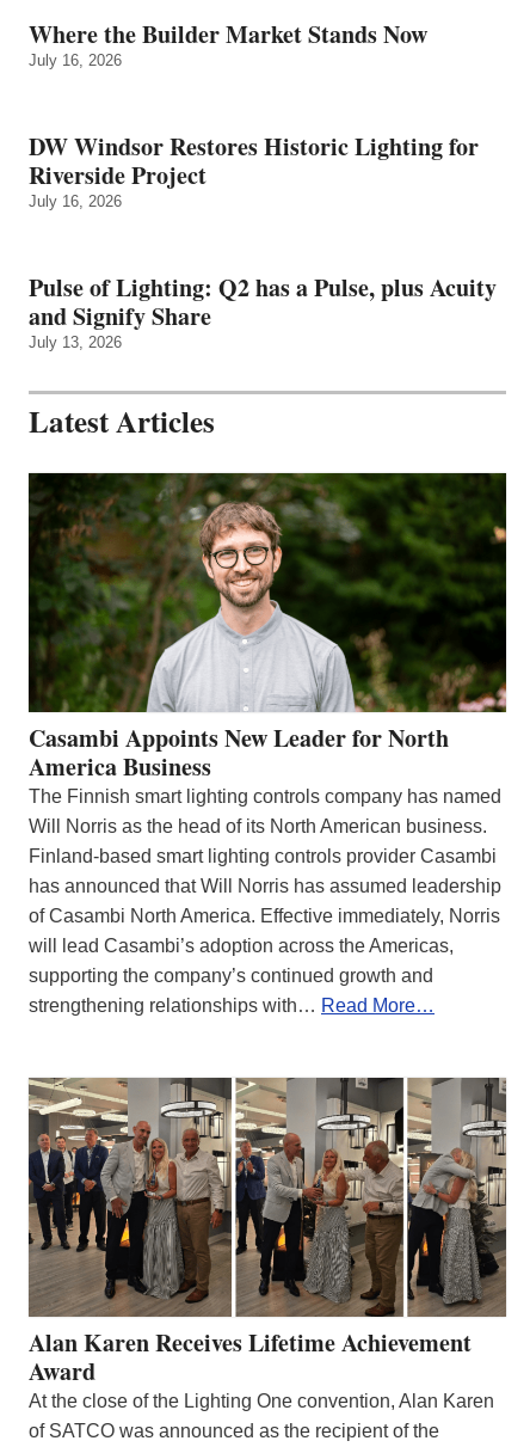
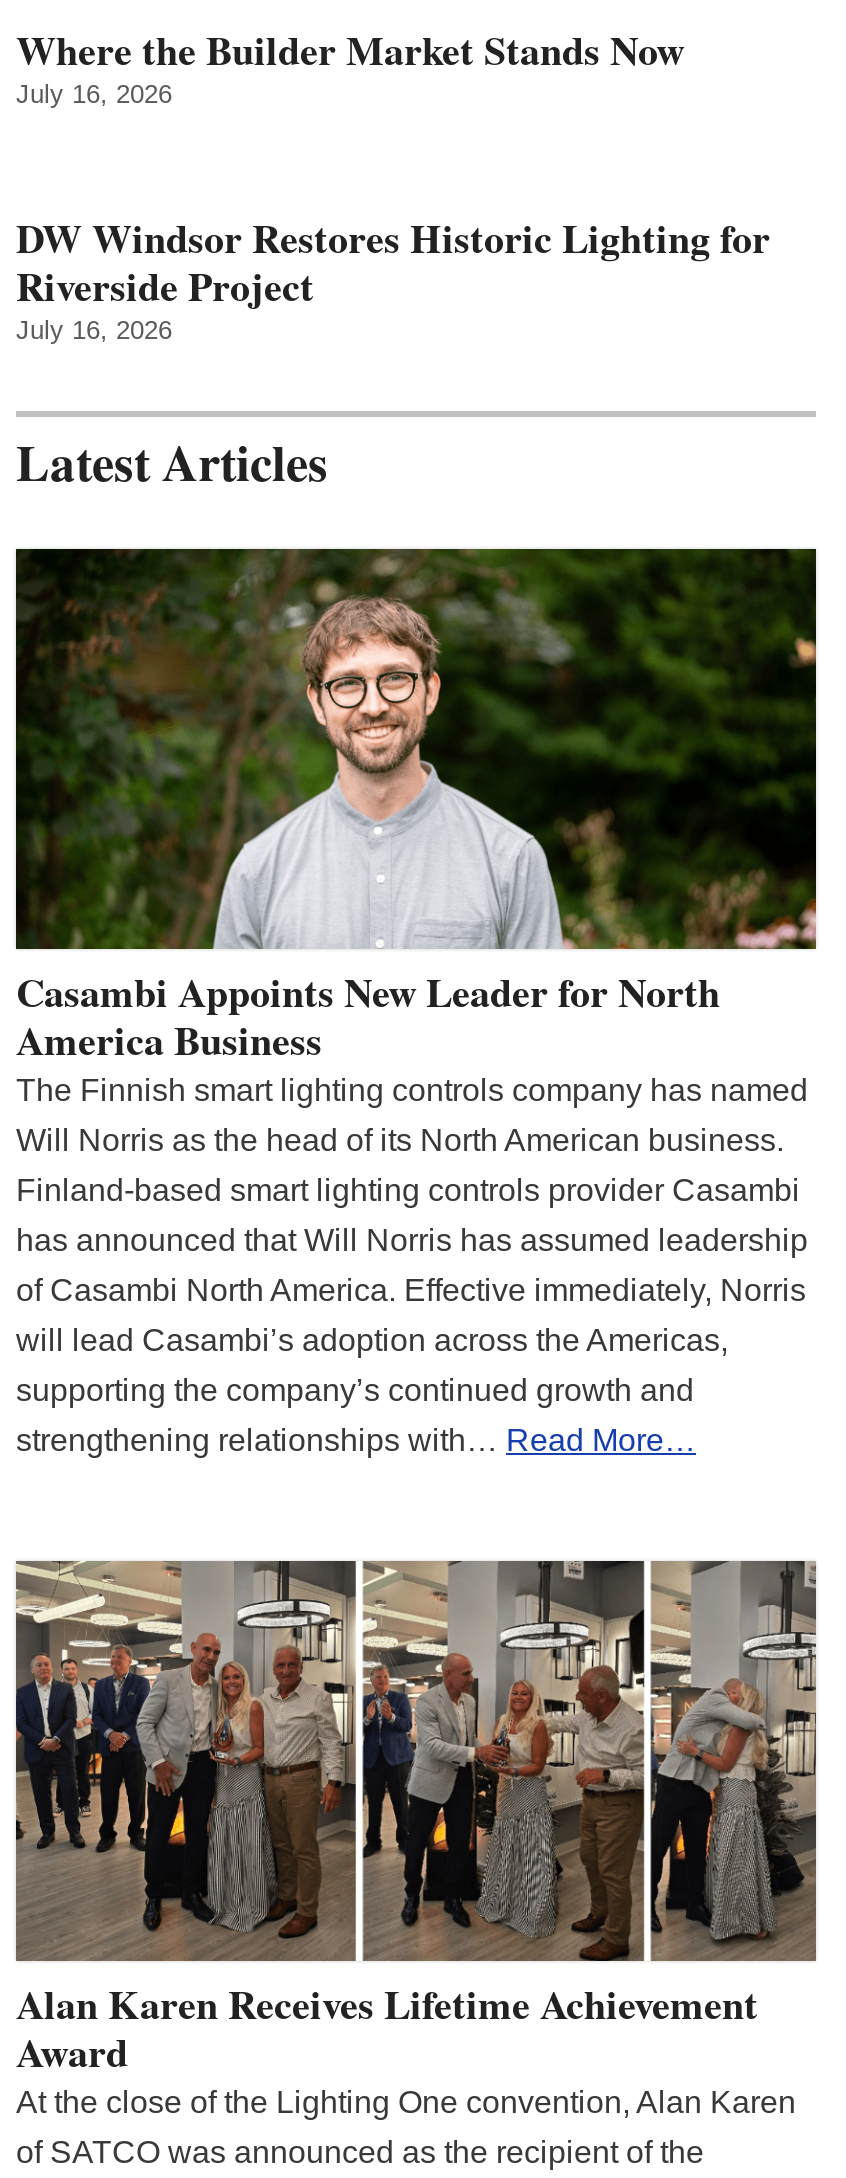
- Pulse of Lighting: Q2 has a Pulse, plus Acuity
- and Signify Share
- July 13, 2026
